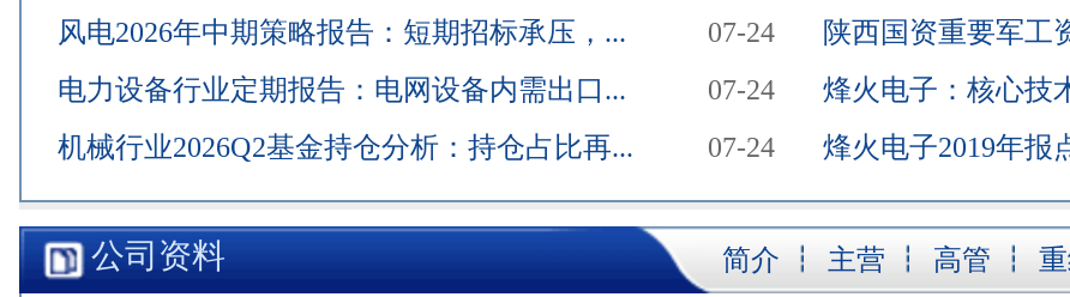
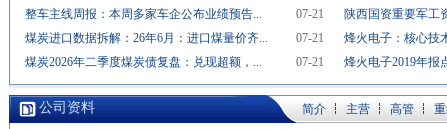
- 07-24
- 风电2026年中期策略报告：短期招标承压，...
+ 07-21
+ 整车主线周报：本周多家车企公布业绩预告...

- 07-24
- 电力设备行业定期报告：电网设备内需出口...
+ 07-21
+ 煤炭进口数据拆解：26年6月：进口煤量价齐...

- 07-24
- 机械行业2026Q2基金持仓分析：持仓占比再...
+ 07-21
+ 煤炭2026年二季度煤炭债复盘：兑现超额，...
